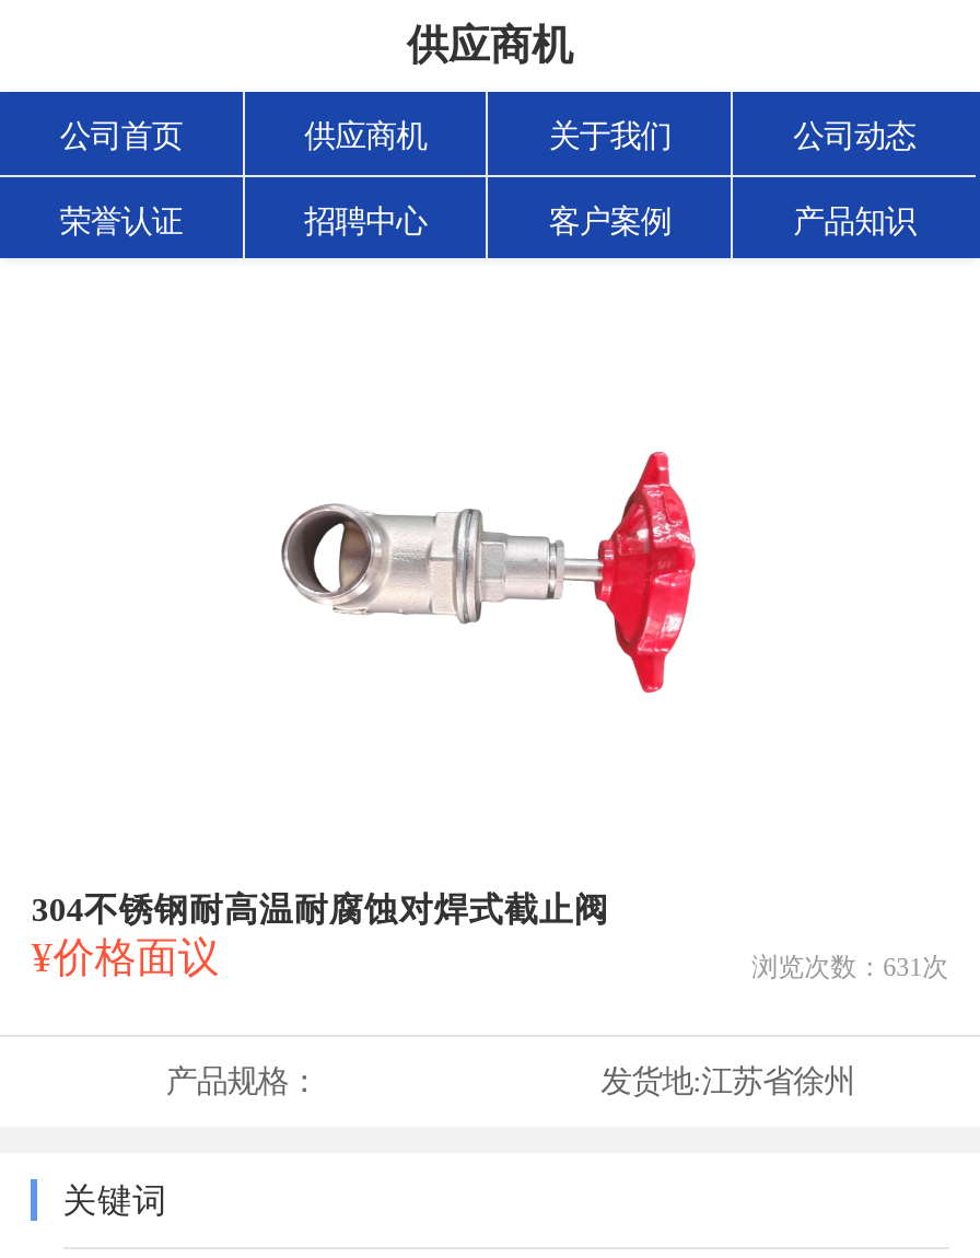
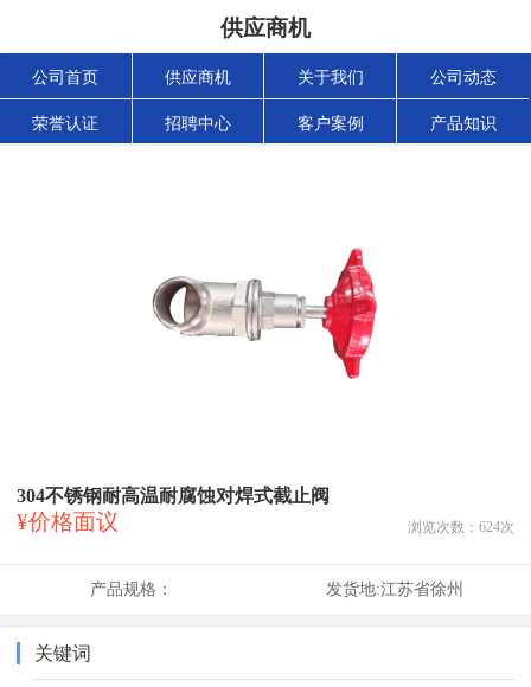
- 浏览次数：631次
+ 浏览次数：624次
